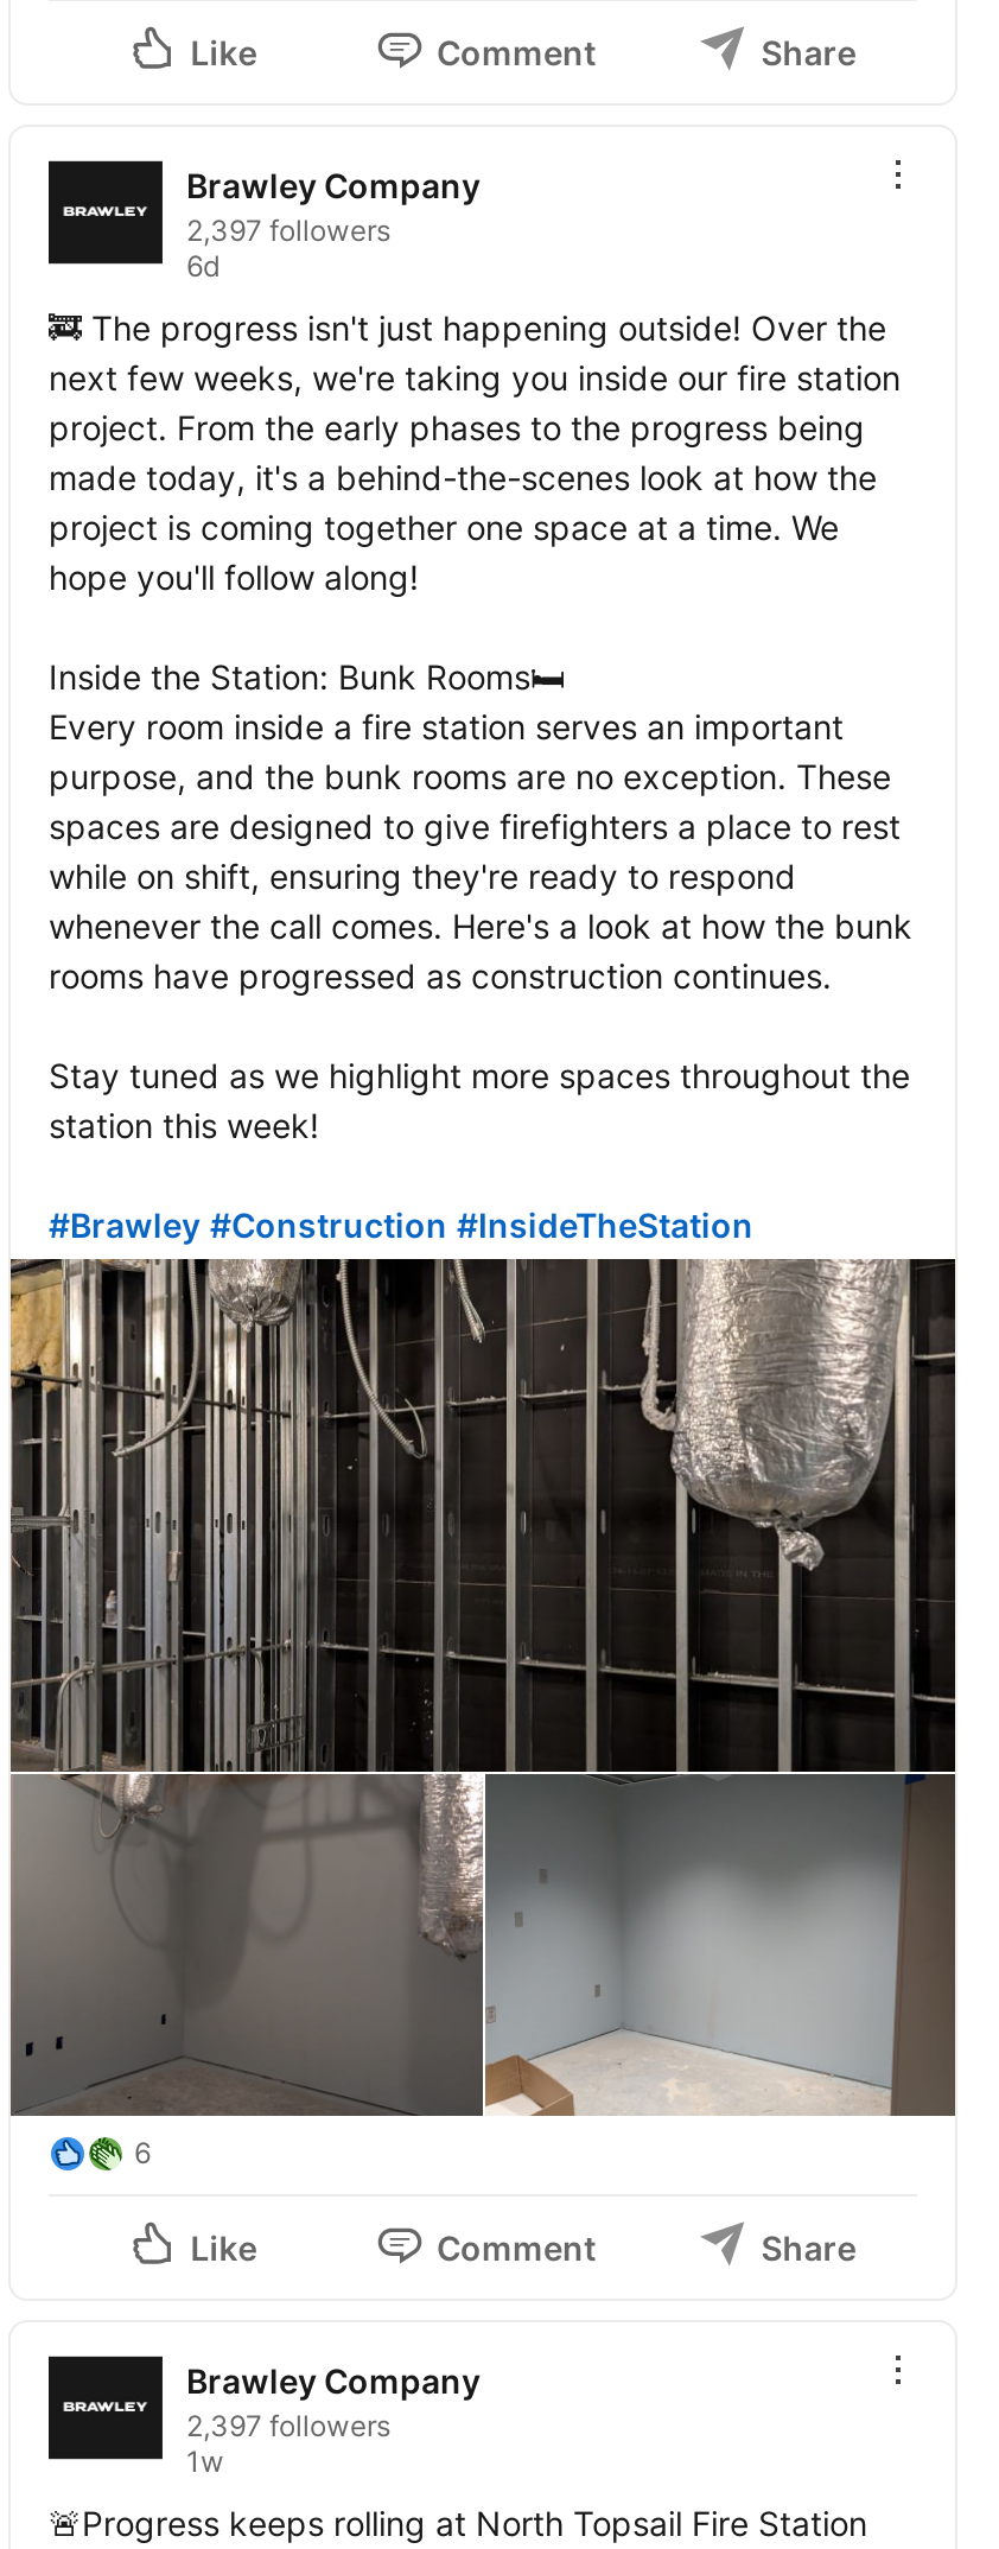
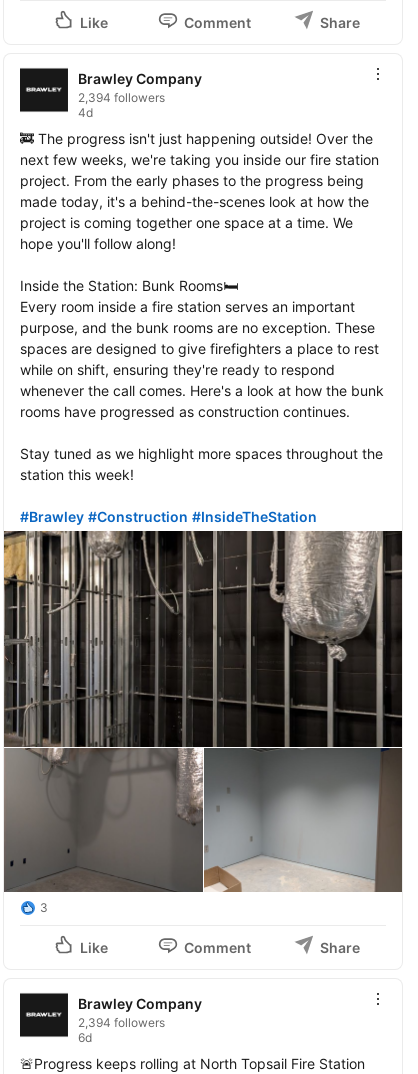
- 2,397 followers
- 6d
+ 2,394 followers
+ 4d

- 6
+ 3

- 2,397 followers
- 1w
+ 2,394 followers
+ 6d
